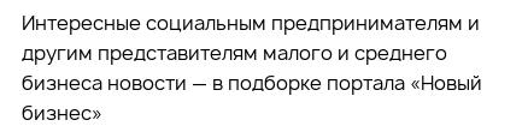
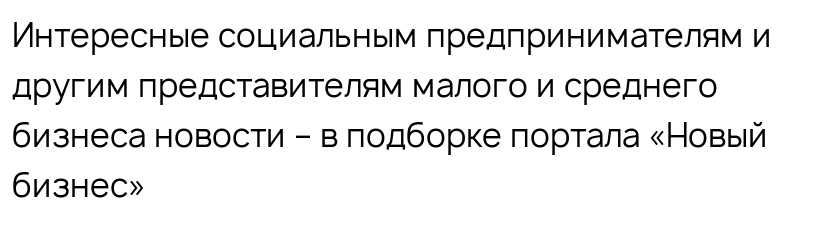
- бизнеса новости — в подборке портала «Новый
+ бизнеса новости – в подборке портала «Новый
